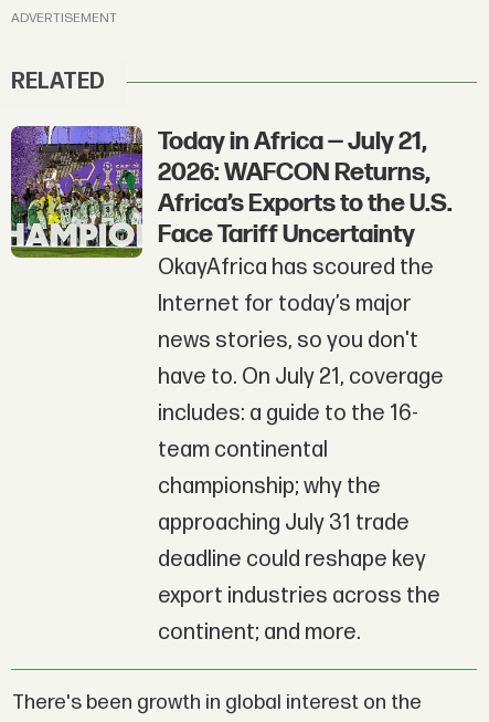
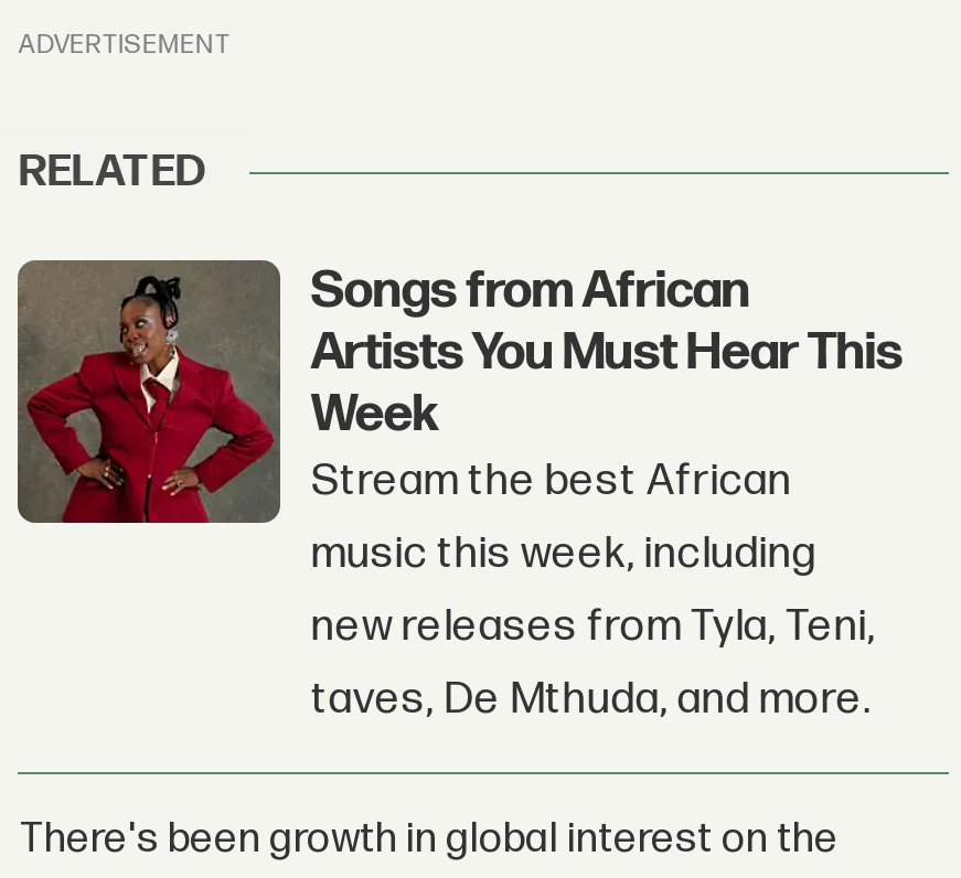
- [image]
- Today in Africa — July 21,
- 2026: WAFCON Returns,
- Africa’s Exports to the U.S.
- Face Tariff Uncertainty
- OkayAfrica has scoured the
- Internet for today’s major
- news stories, so you don't
- have to. On July 21, coverage
- includes: a guide to the 16-
- team continental
- championship; why the
- approaching July 31 trade
- deadline could reshape key
- export industries across the
- continent; and more.
+ [image]
+ Songs from African
+ Artists You Must Hear This
+ Week
+ Stream the best African
+ music this week, including
+ new releases from Tyla, Teni,
+ taves, De Mthuda, and more.
